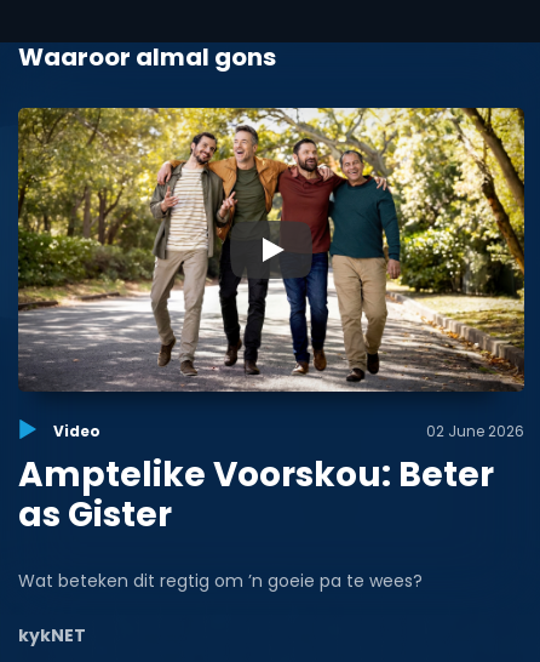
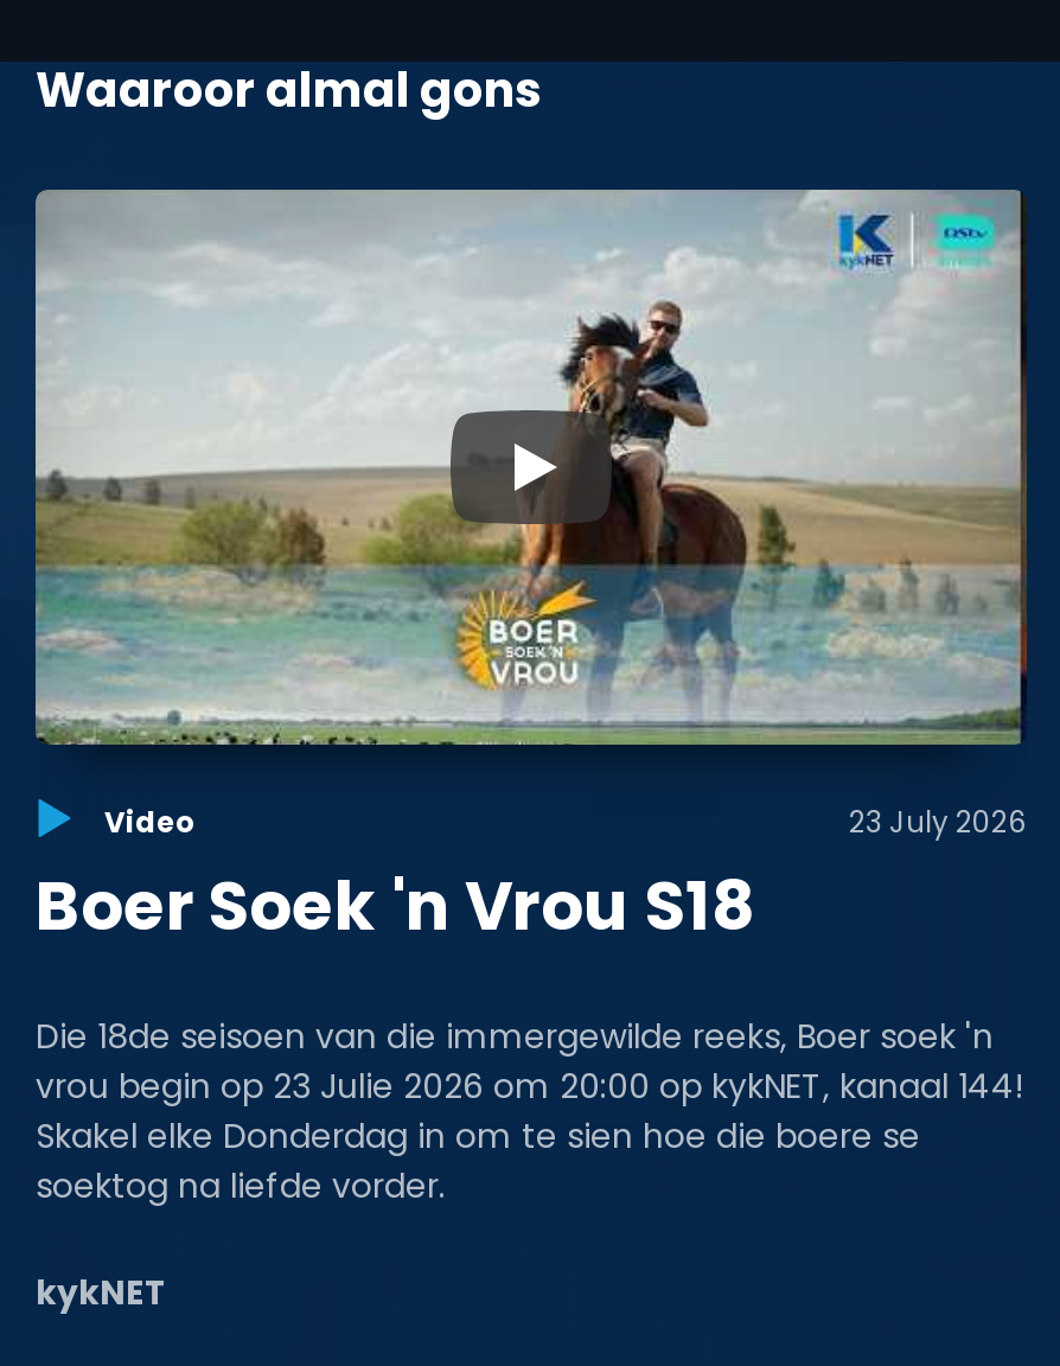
- [image]
- 02 June 2026
- Amptelike Voorskou: Beter
- as Gister
+ [image]
+ 23 July 2026
+ Boer Soek 'n Vrou S18

- Wat beteken dit regtig om ’n goeie pa te wees?
+ Die 18de seisoen van die immergewilde reeks, Boer soek 'n
+ vrou begin op 23 Julie 2026 om 20:00 op kykNET, kanaal 144!
+ Skakel elke Donderdag in om te sien hoe die boere se
+ soektog na liefde vorder.
